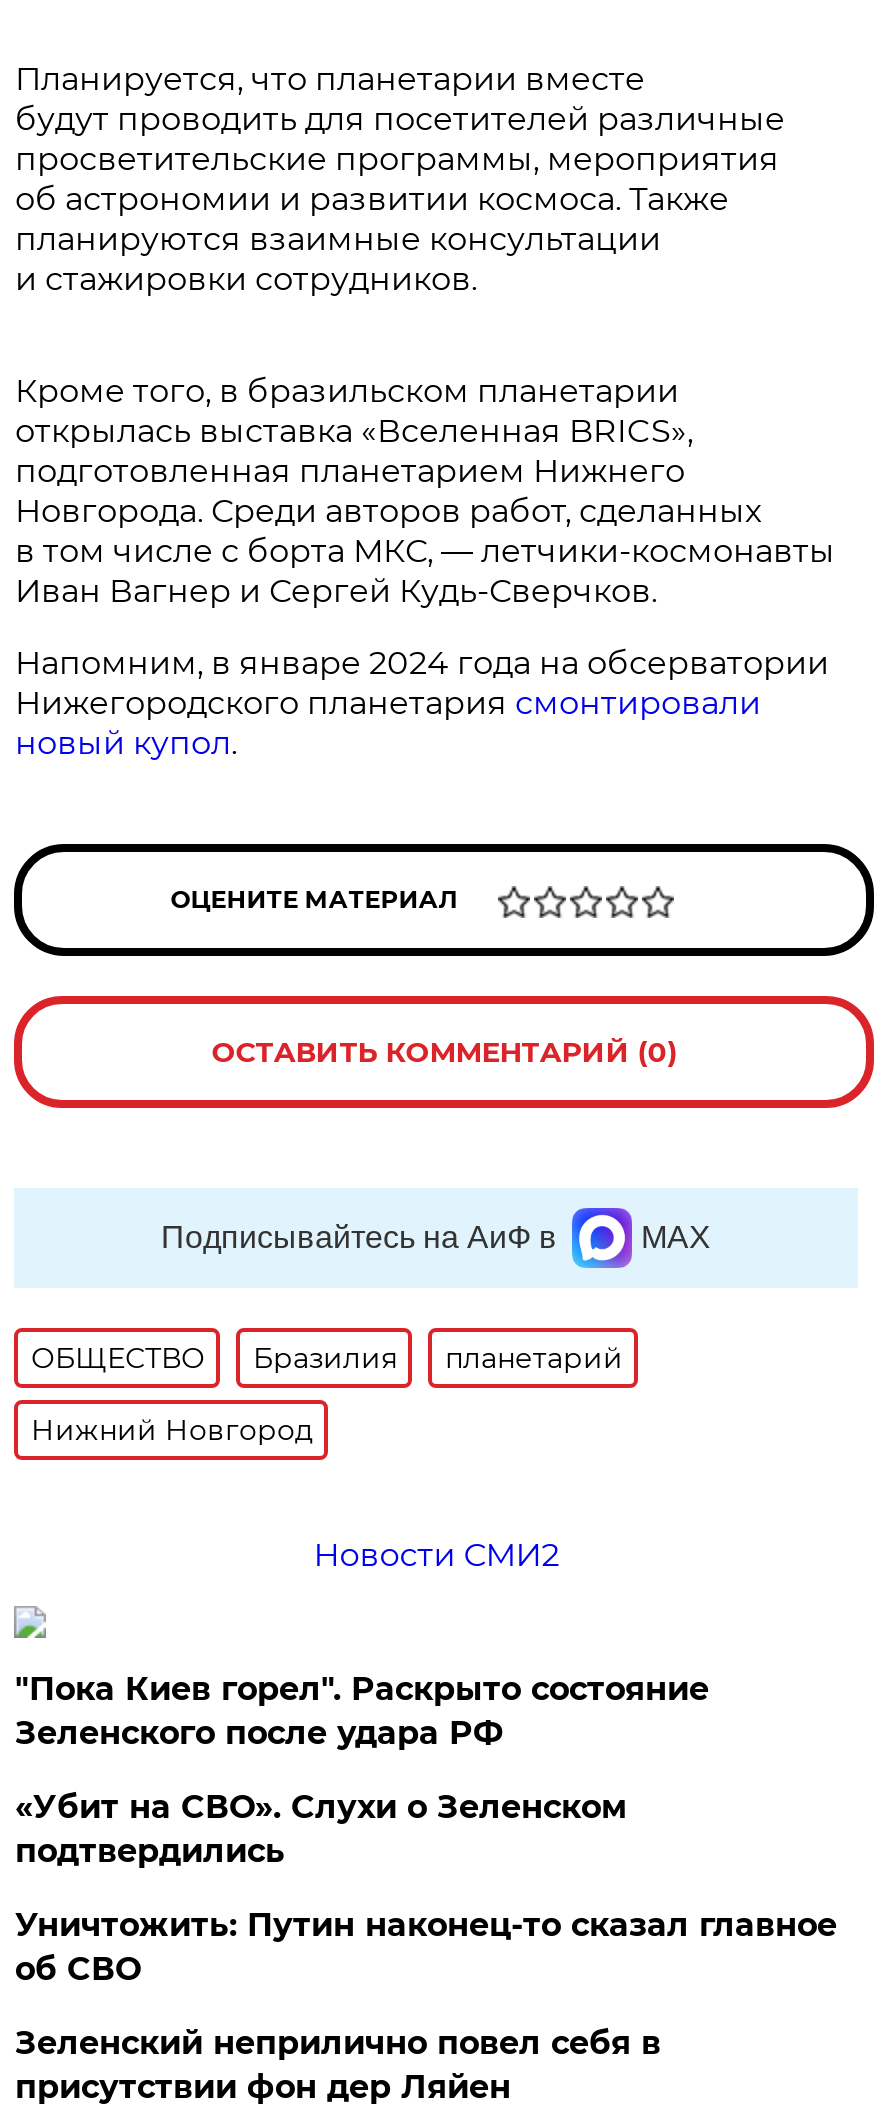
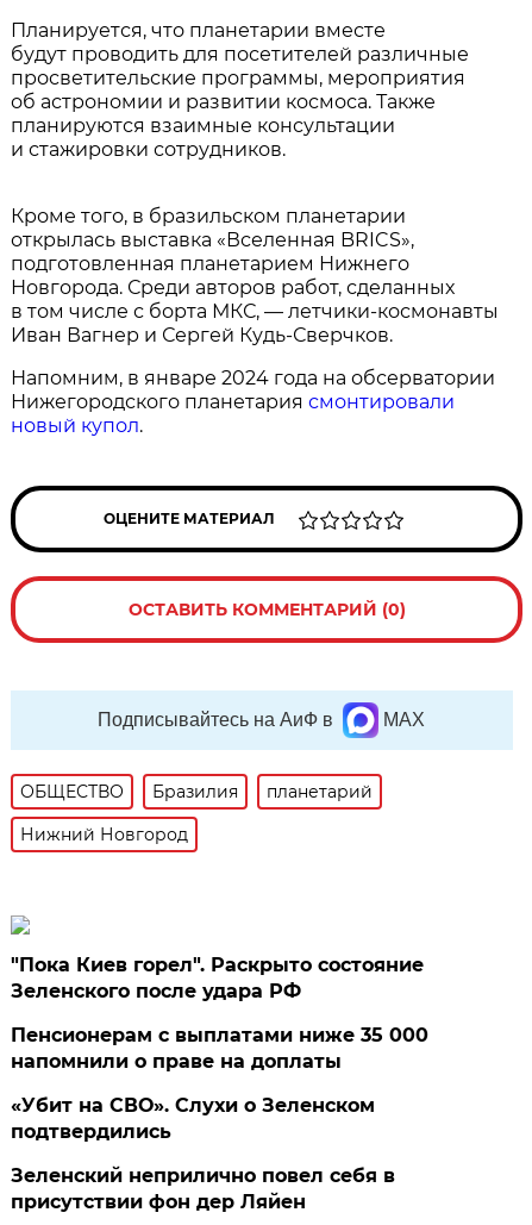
- Новости СМИ2

+ Пенсионерам с выплатами ниже 35 000
+ напомнили о праве на доплаты

moved down: «Убит на СВО». Слухи о Зеленском | подтвердились

- Уничтожить: Путин наконец-то сказал главное
- об СВО
